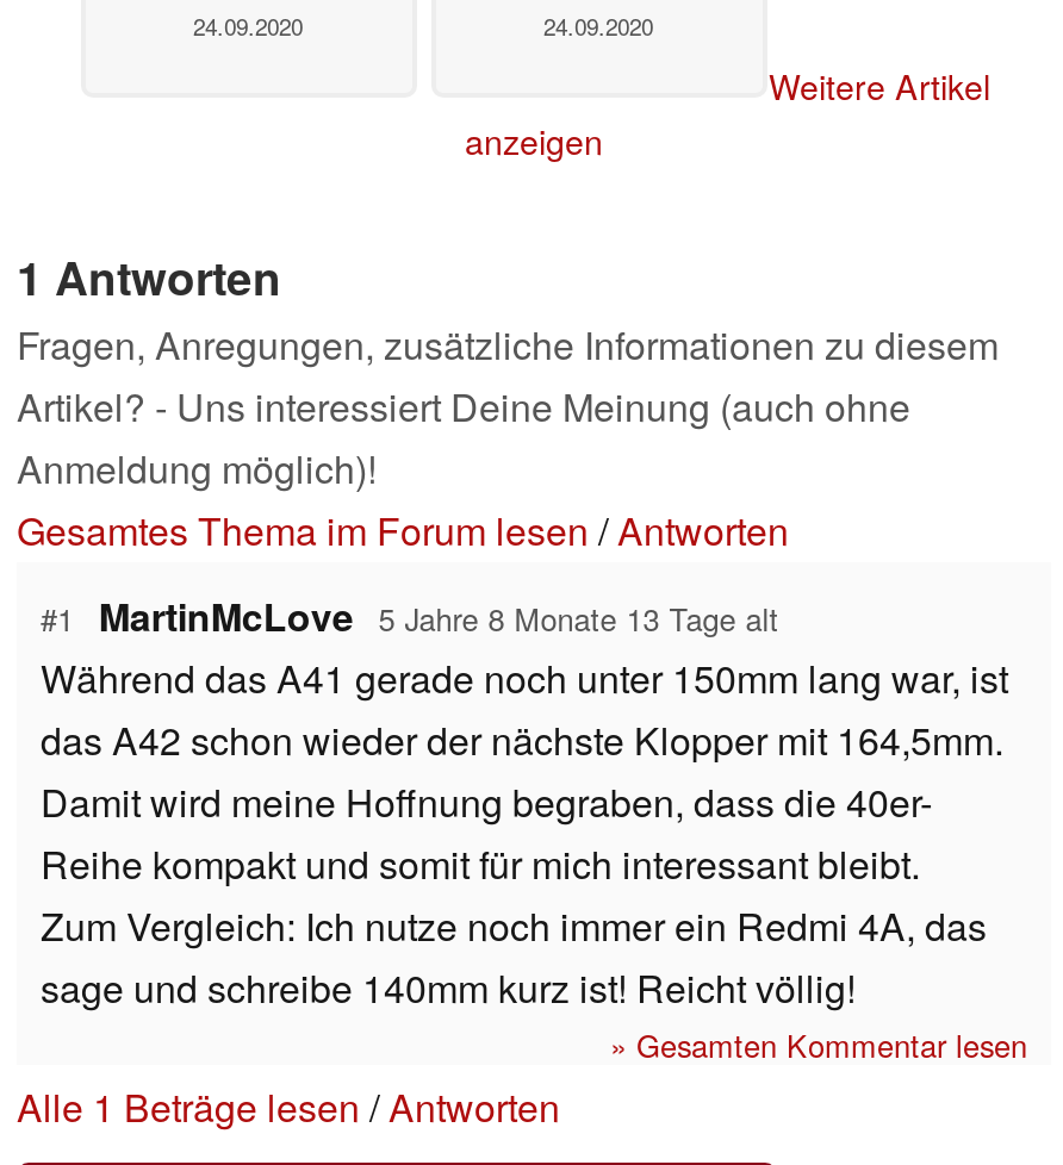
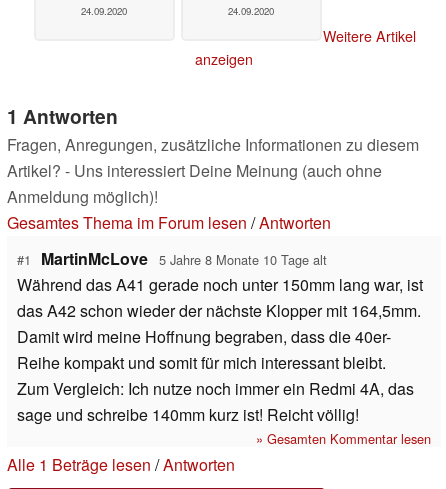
- #1 MartinMcLove 5 Jahre 8 Monate 13 Tage alt
+ #1 MartinMcLove 5 Jahre 8 Monate 10 Tage alt
